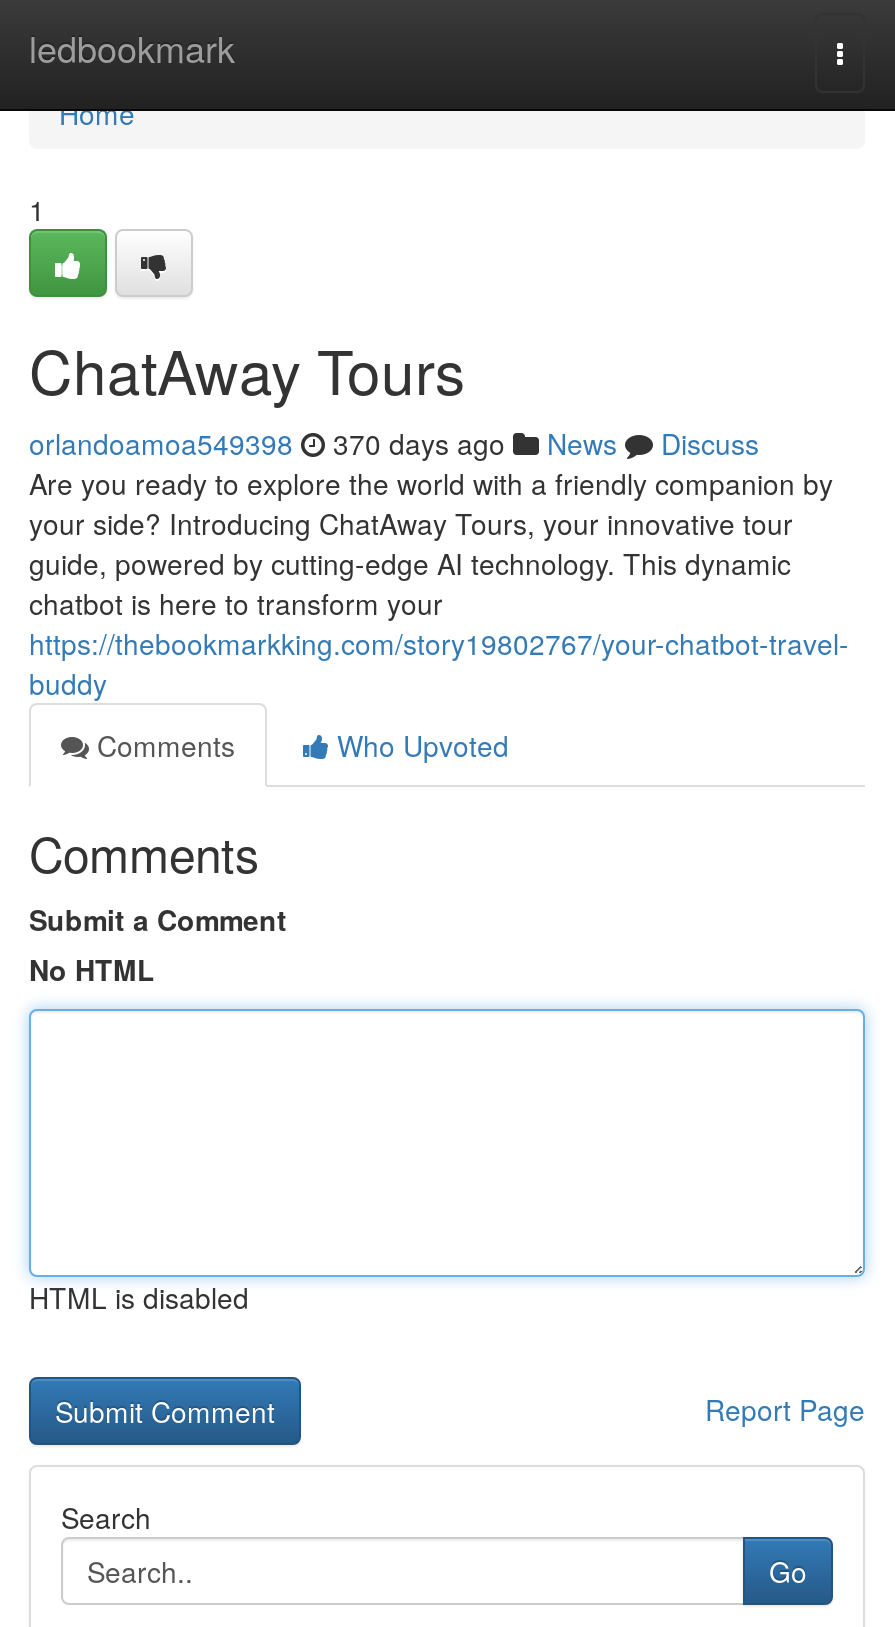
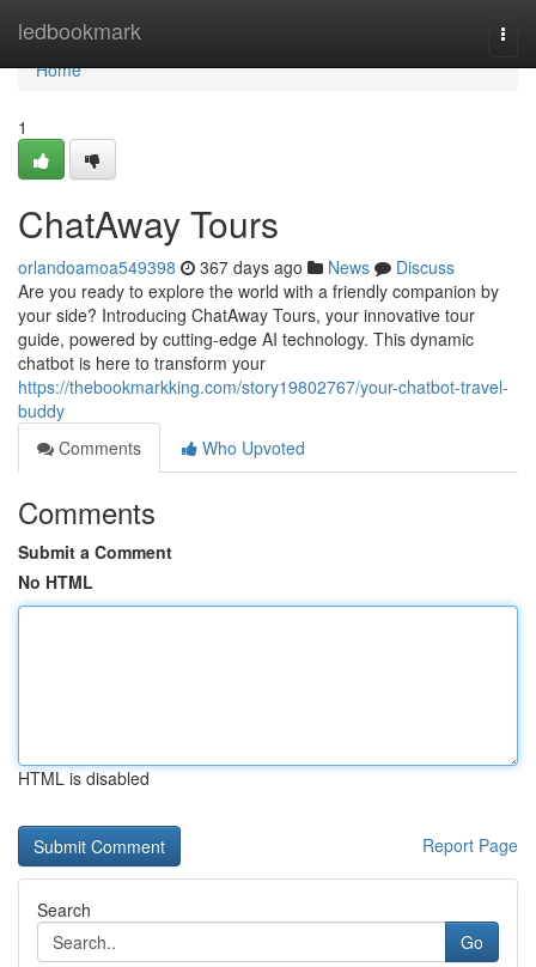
- orlandoamoa549398 370 days ago News Discuss
+ orlandoamoa549398 367 days ago News Discuss
